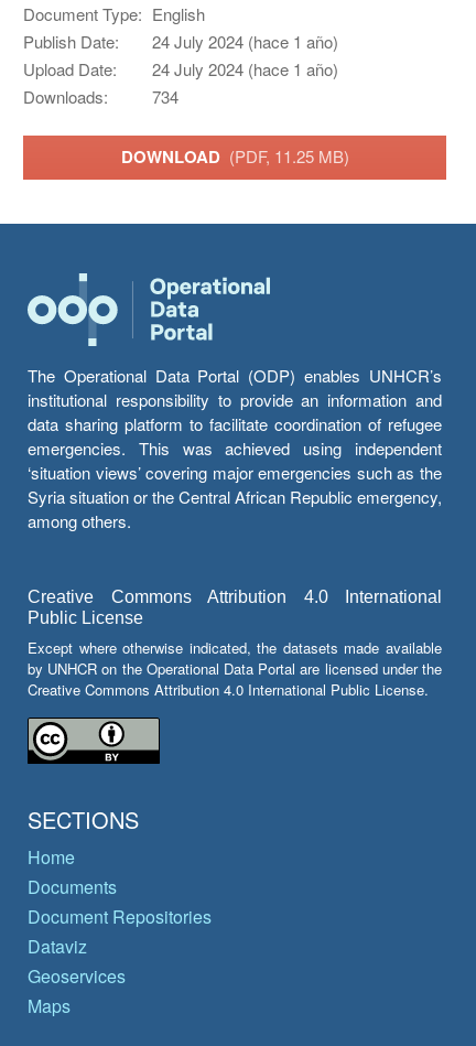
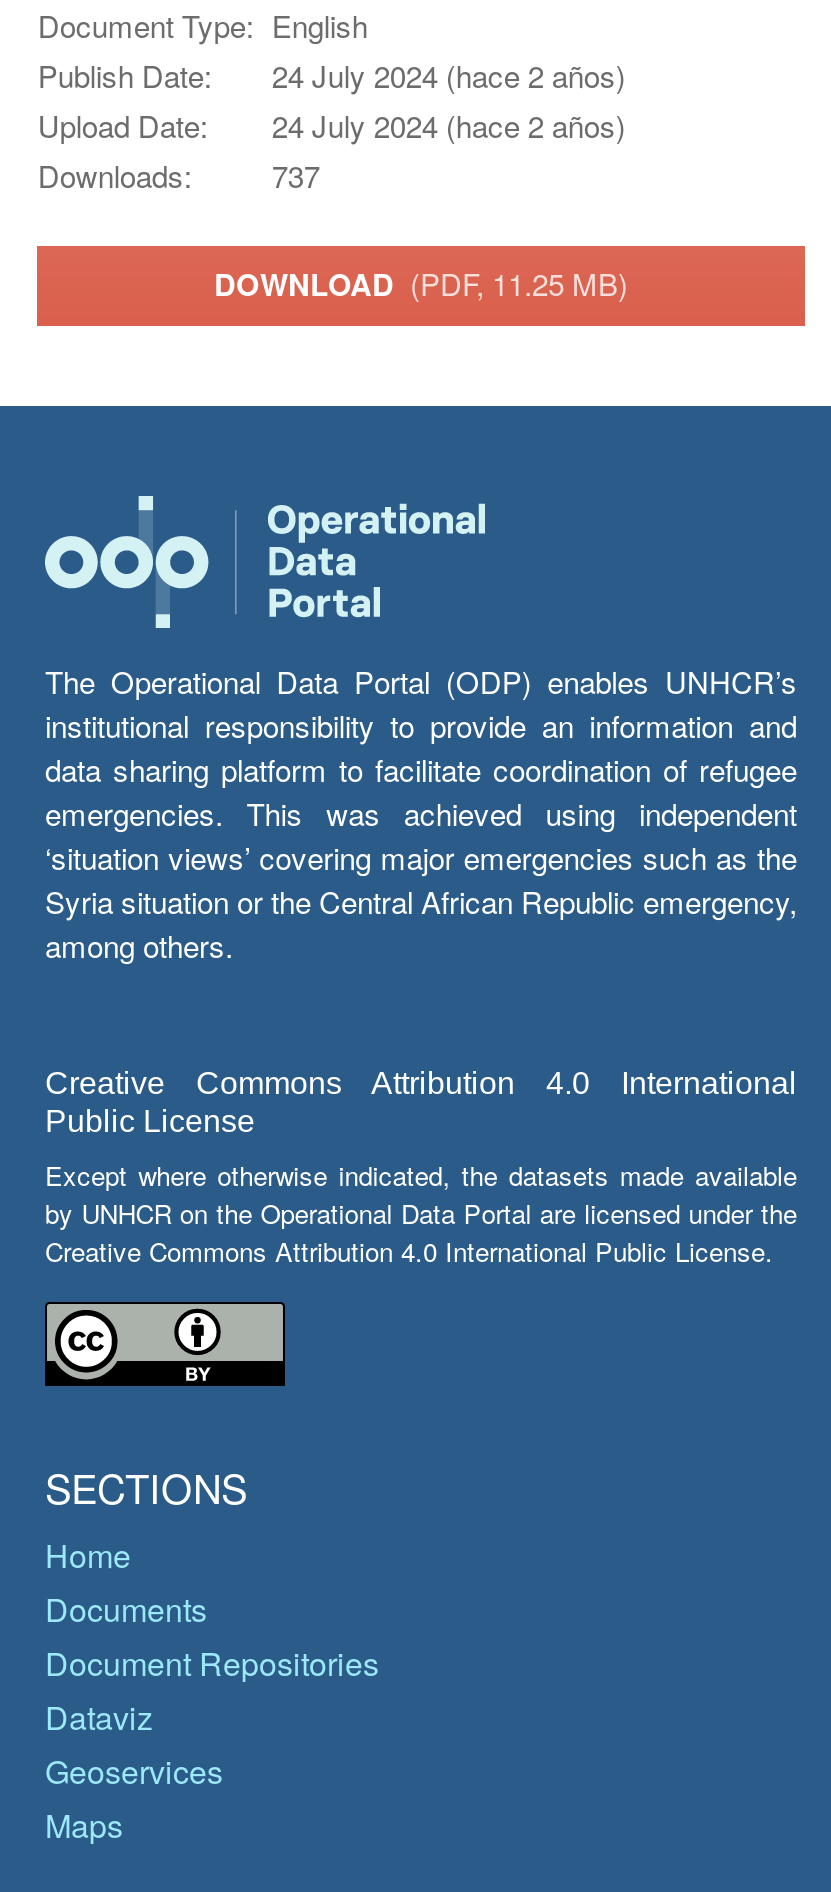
- 24 July 2024 (hace 1 año)
+ 24 July 2024 (hace 2 años)

- 24 July 2024 (hace 1 año)
+ 24 July 2024 (hace 2 años)

- Downloads: 734
+ Downloads: 737
